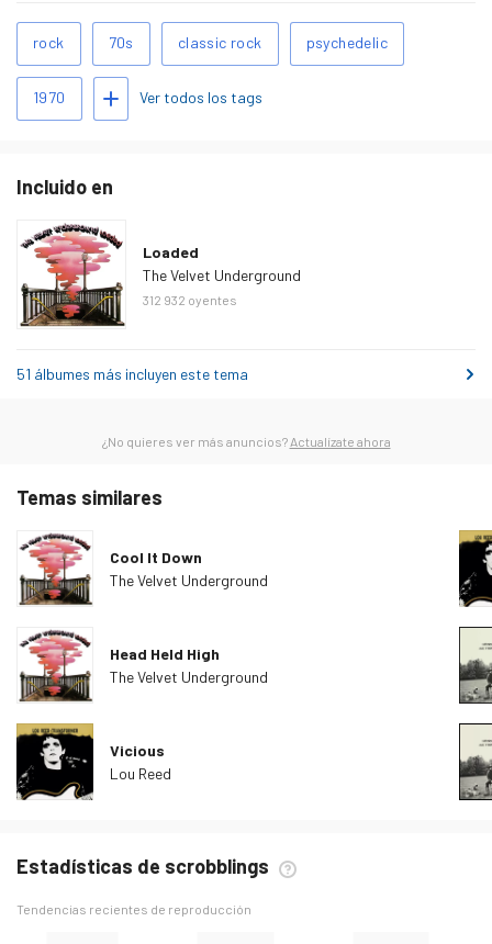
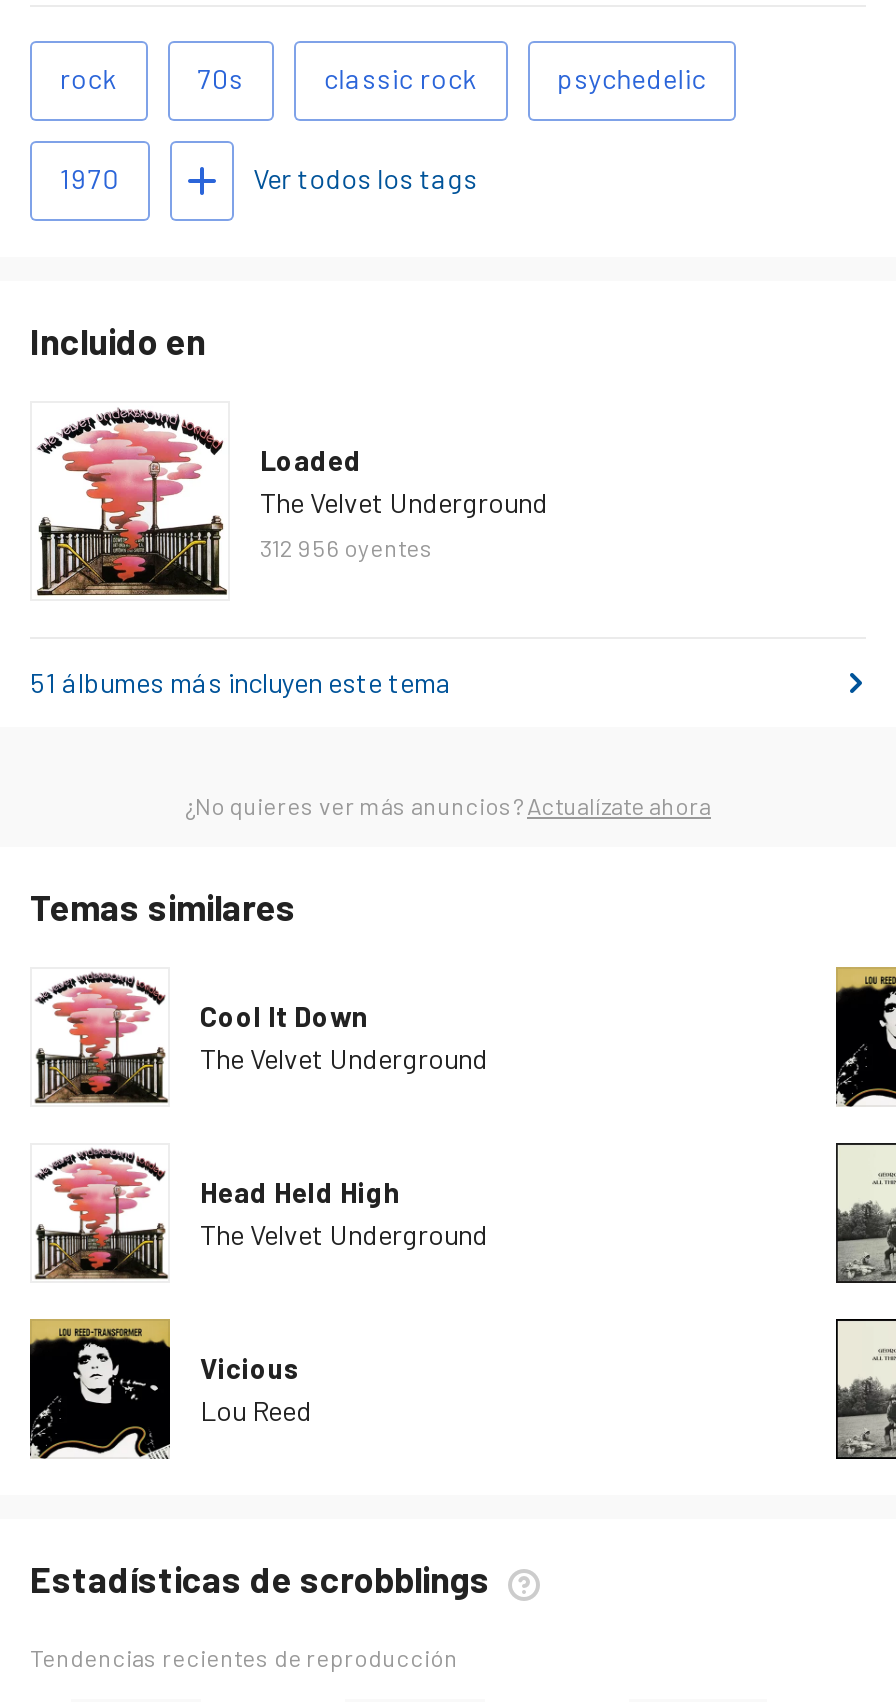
- 312 932 oyentes
+ 312 956 oyentes
